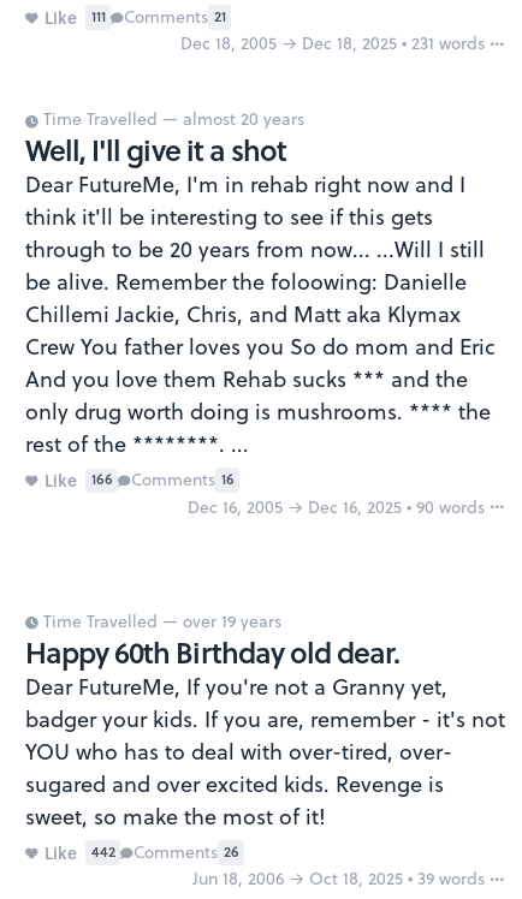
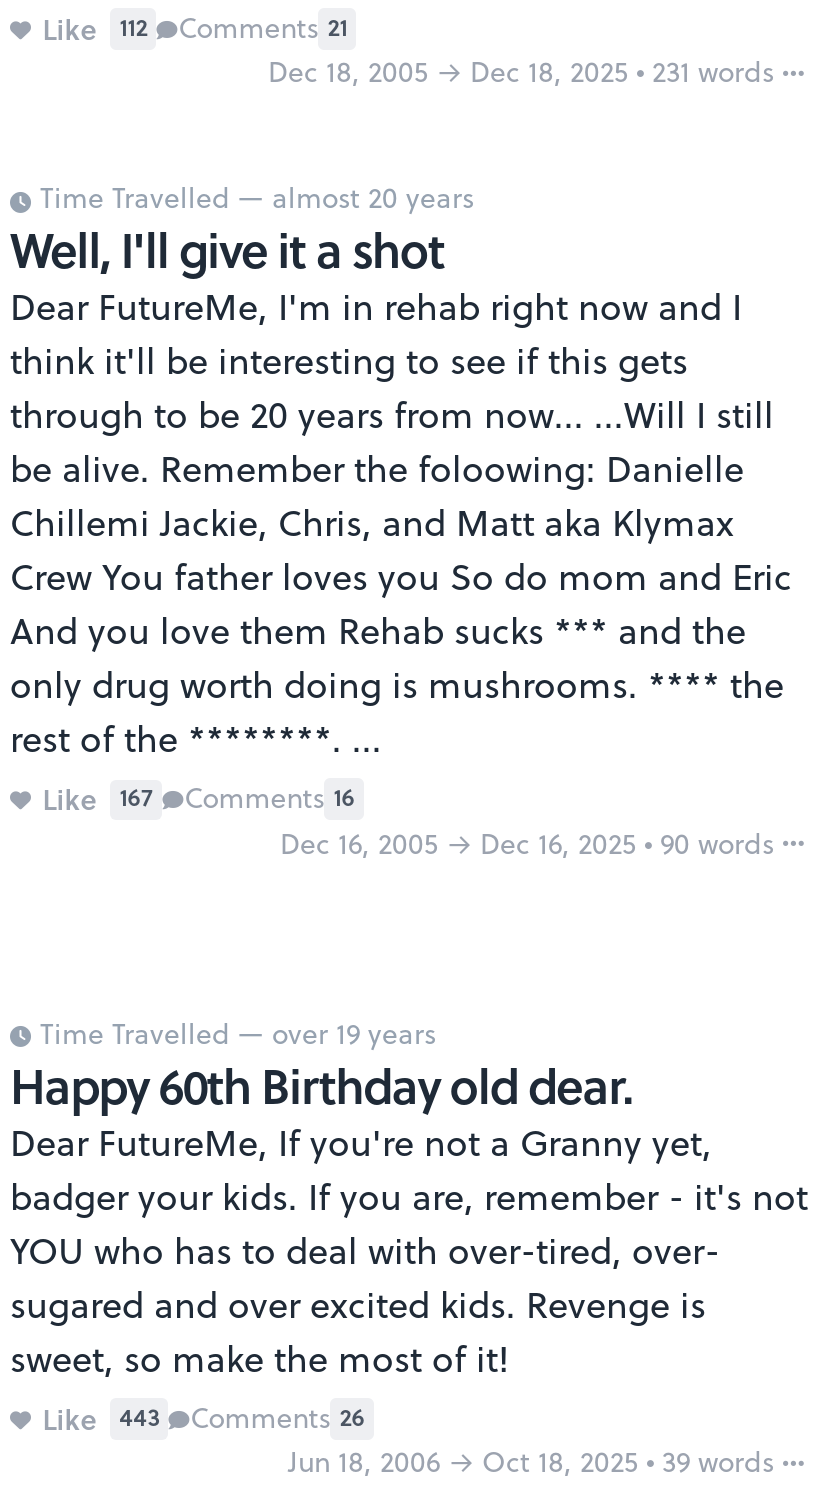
- Like 111 Comments 21
+ Like 112 Comments 21

- Like 166 Comments 16
+ Like 167 Comments 16

- Like 442 Comments 26
+ Like 443 Comments 26
